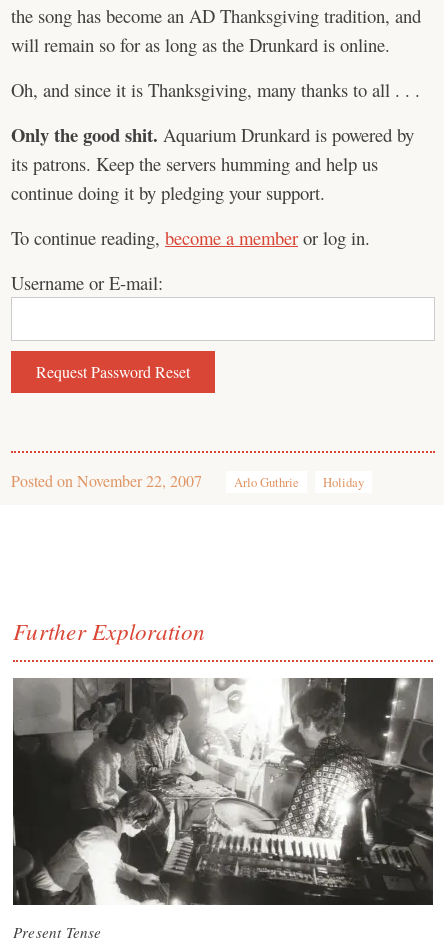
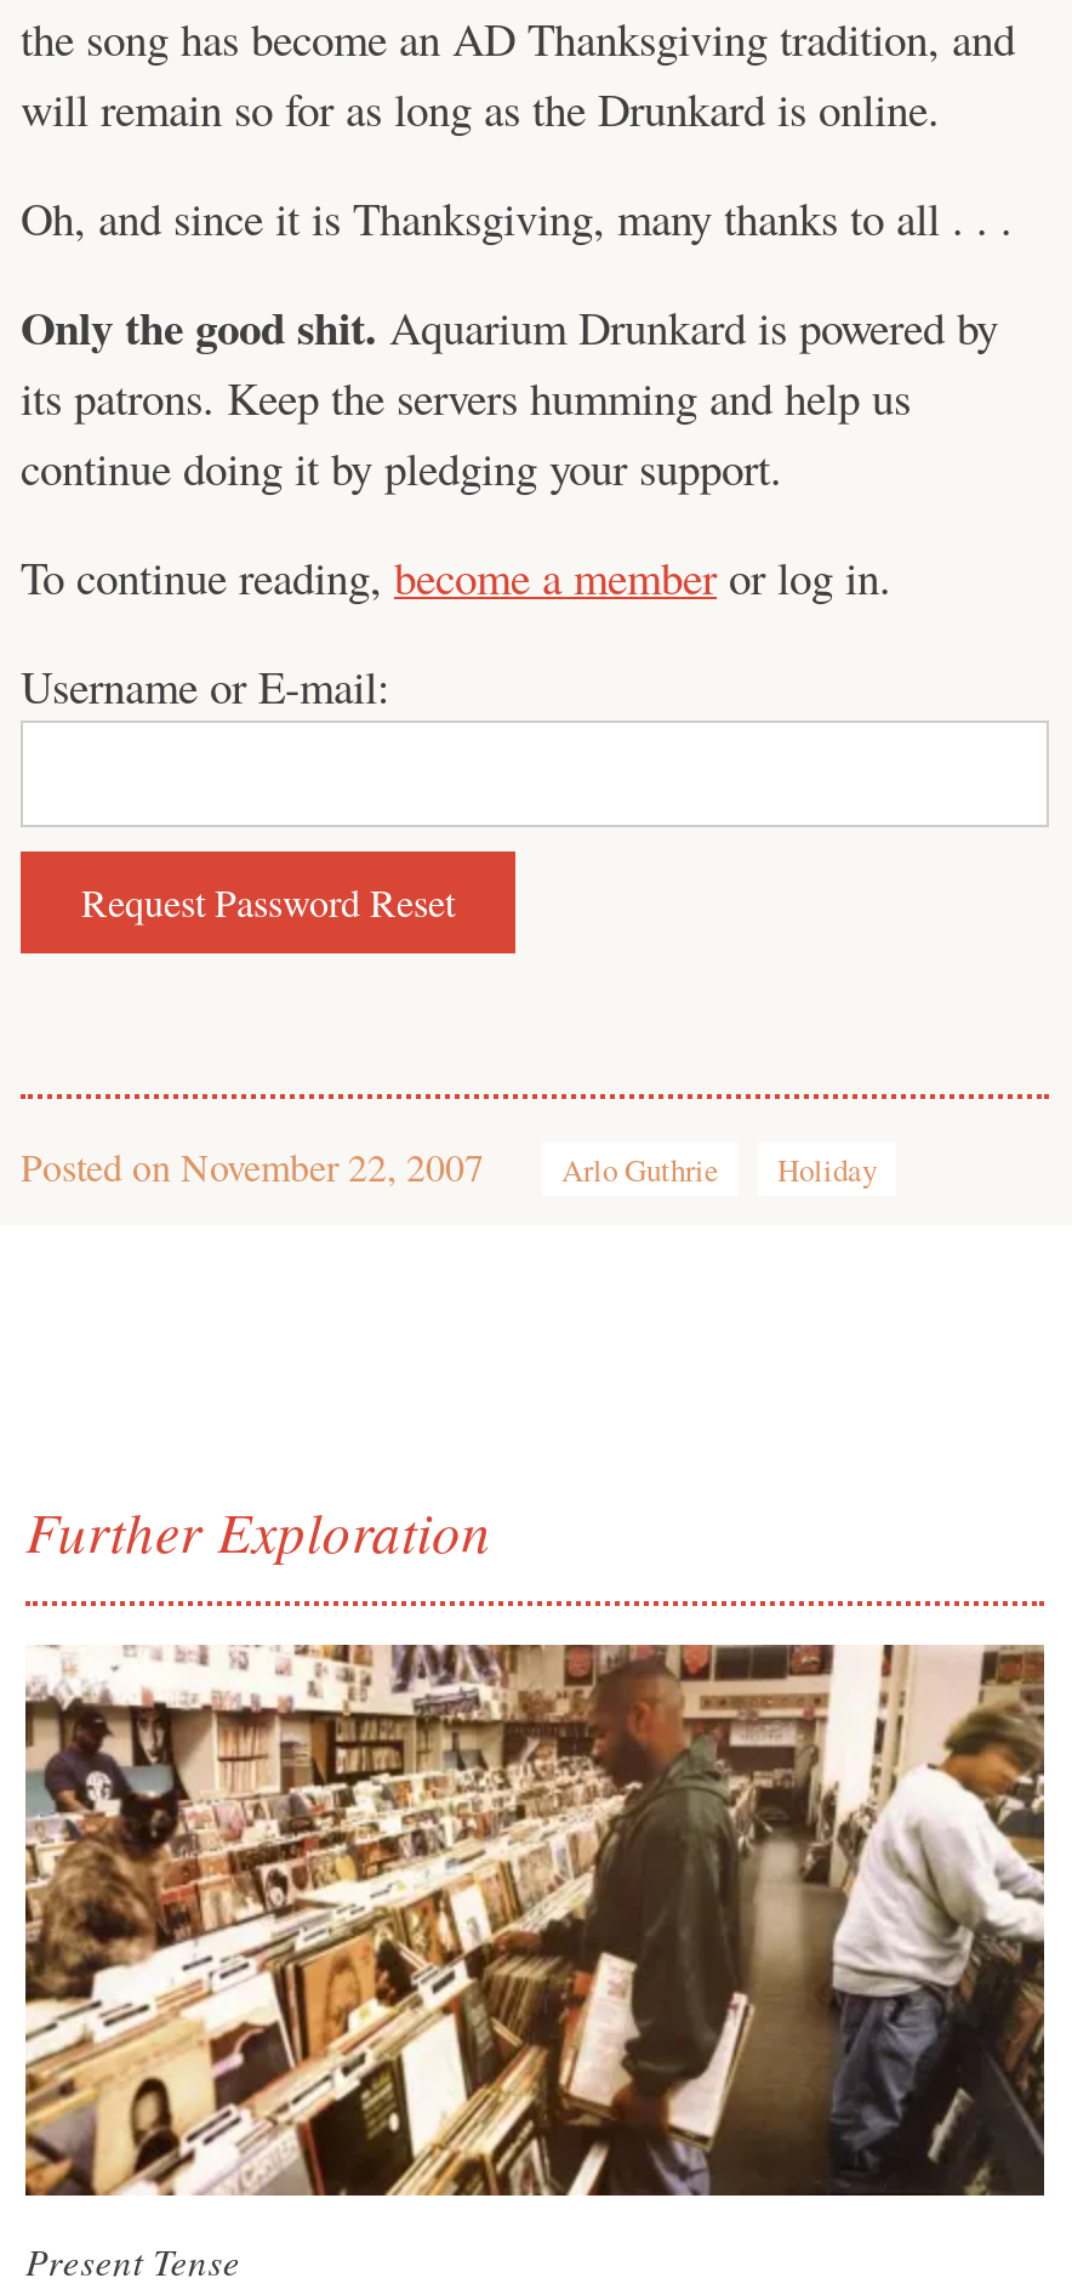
- [image]
+ [image]
